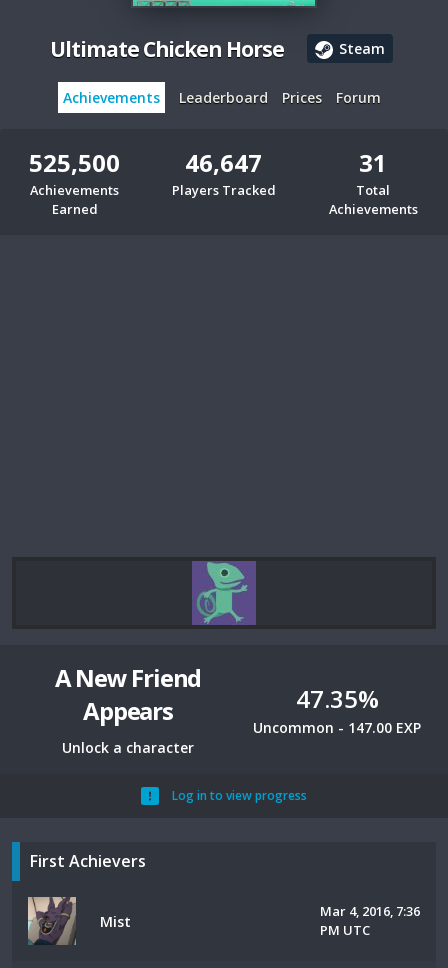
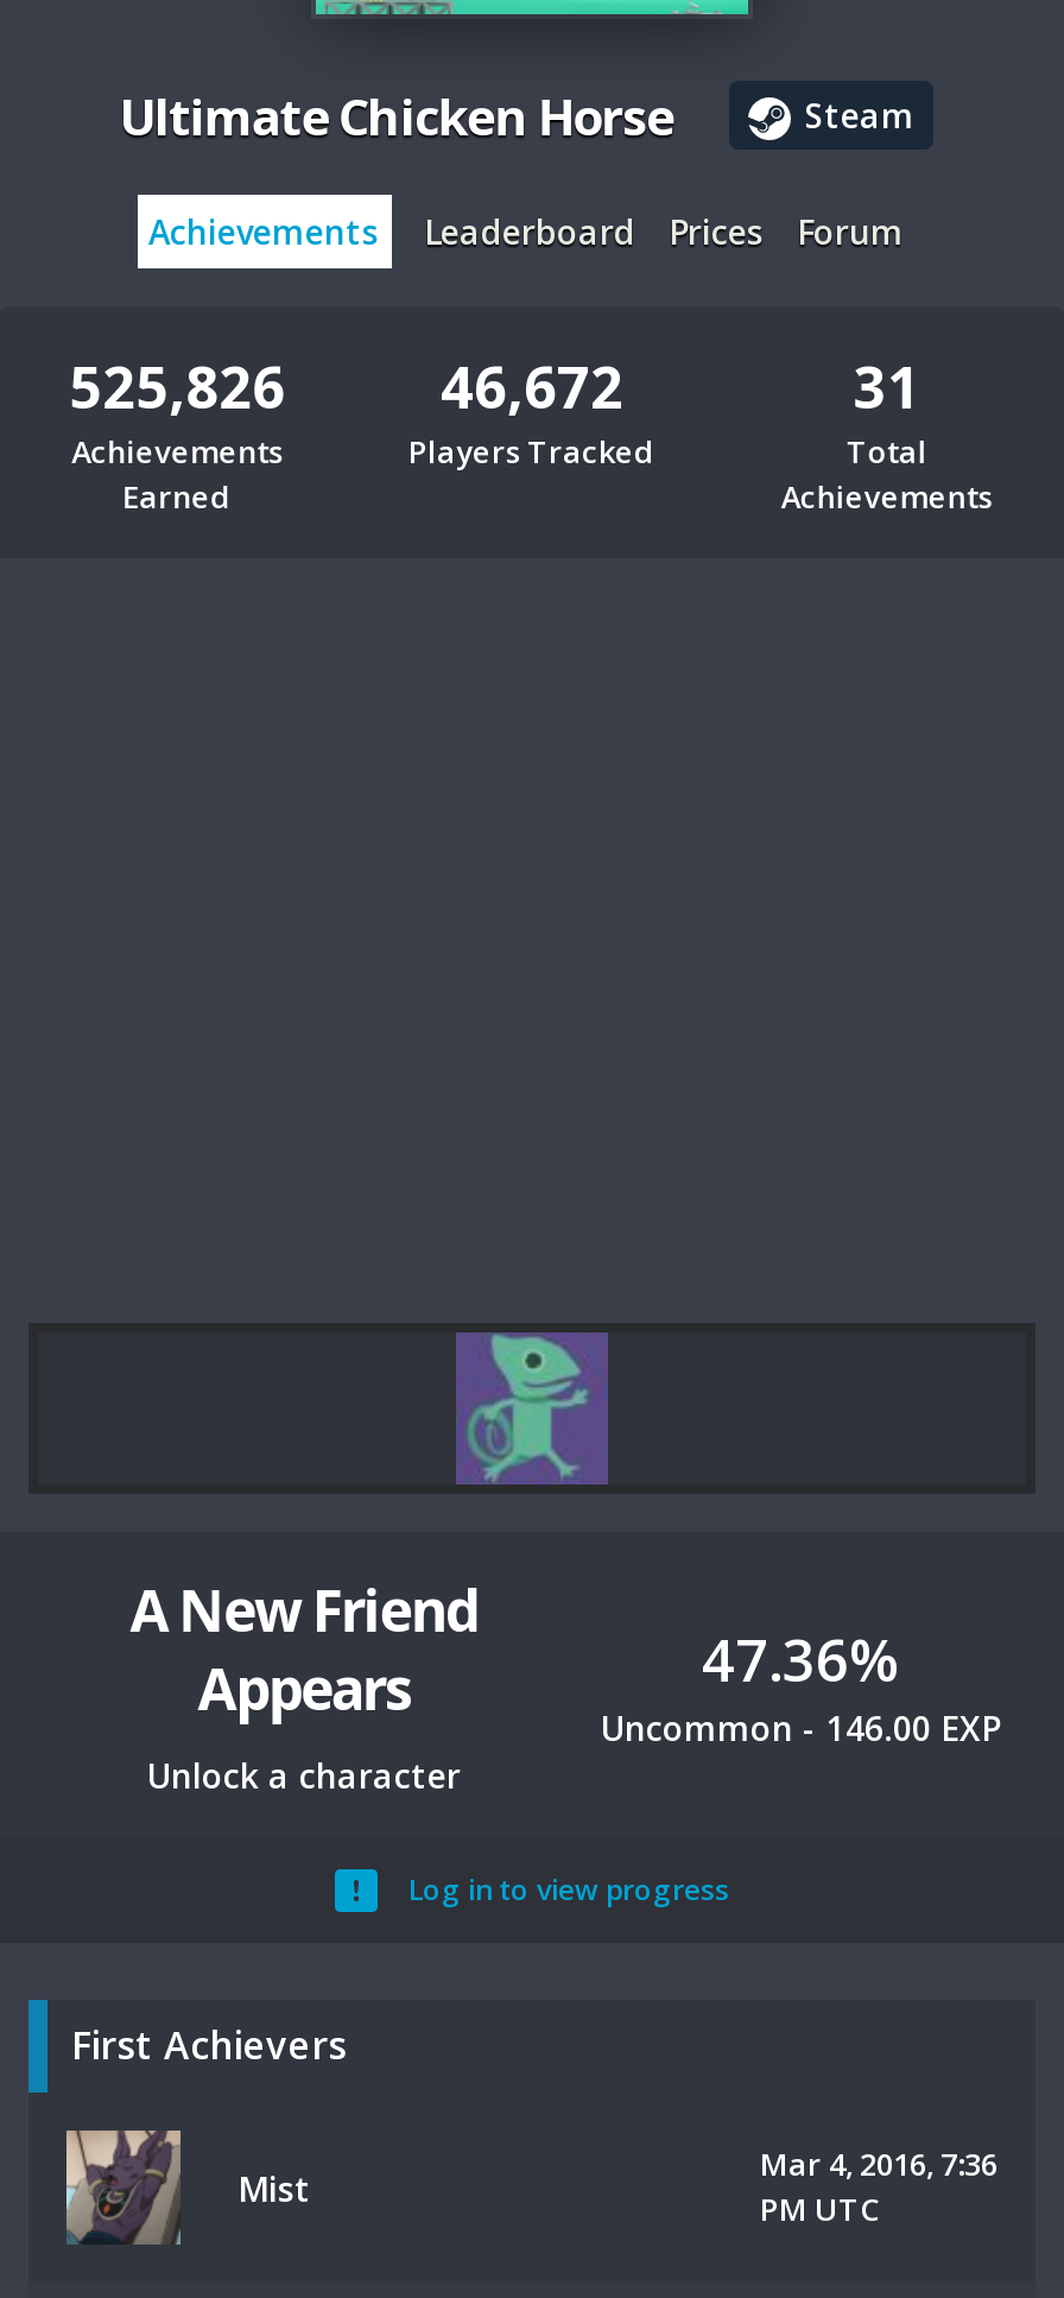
- 525,500
+ 525,826

- 46,647
+ 46,672

- 47.35%
+ 47.36%

- Uncommon - 147.00 EXP
+ Uncommon - 146.00 EXP
